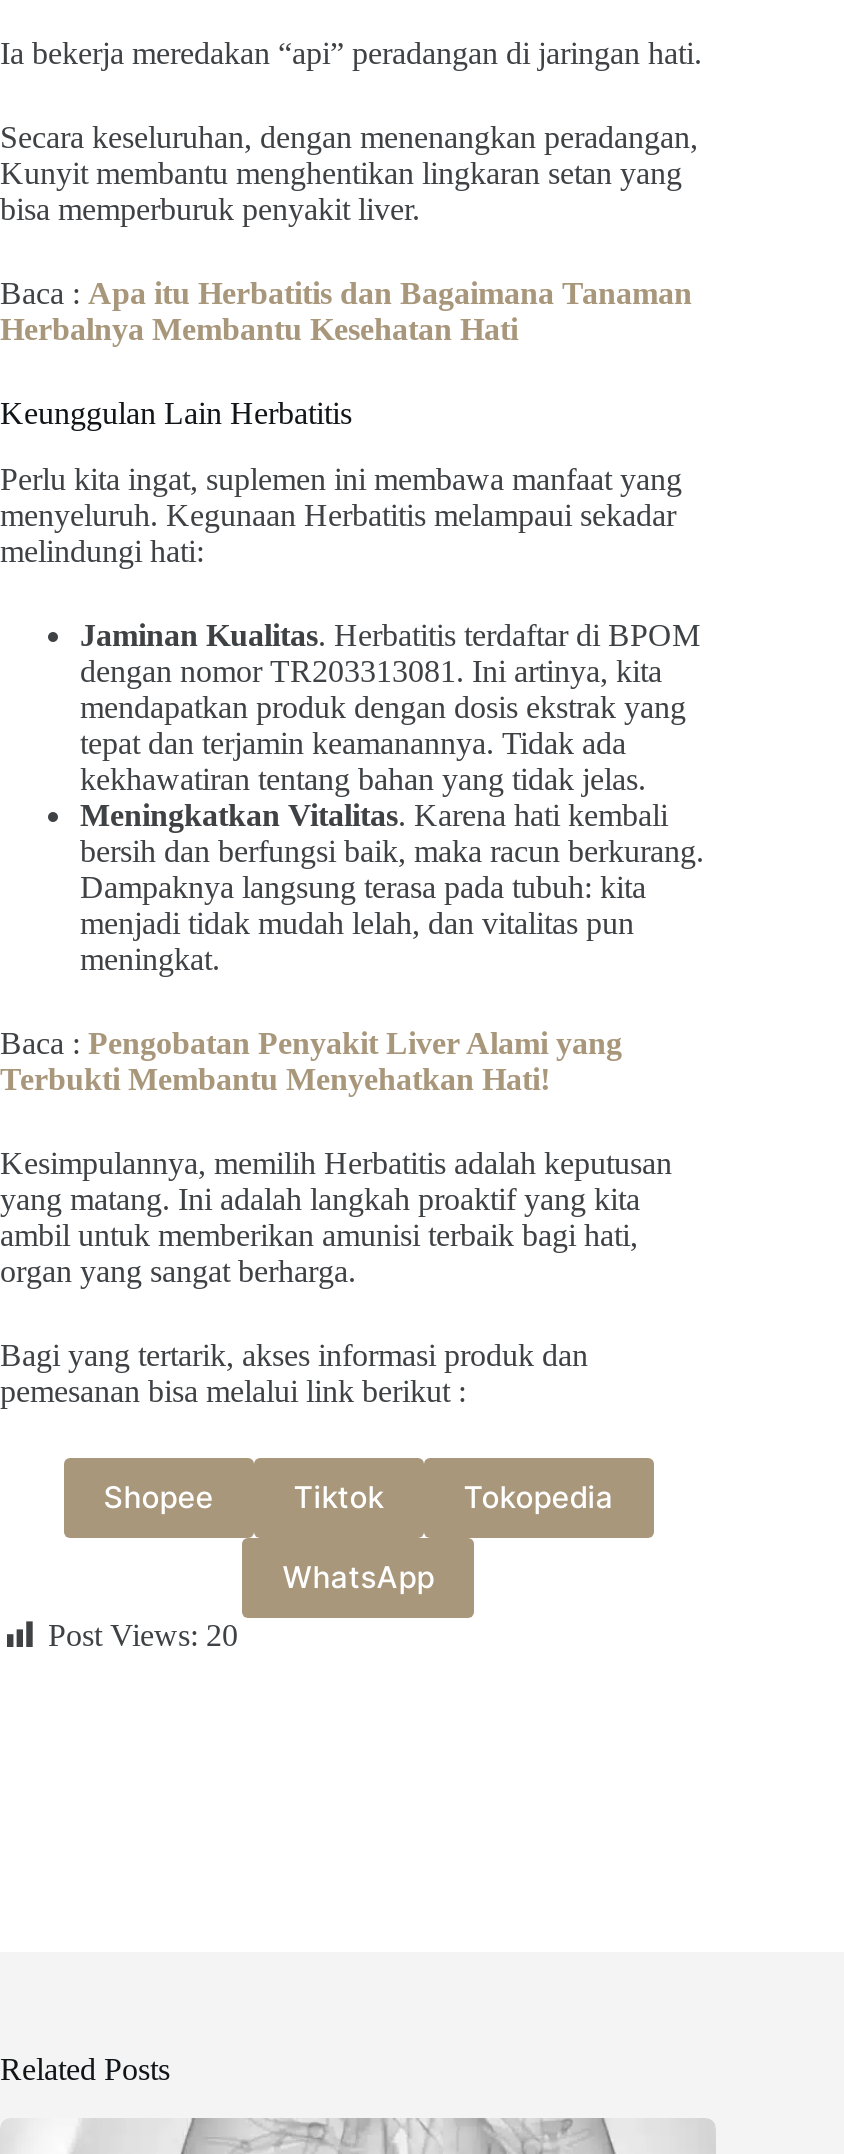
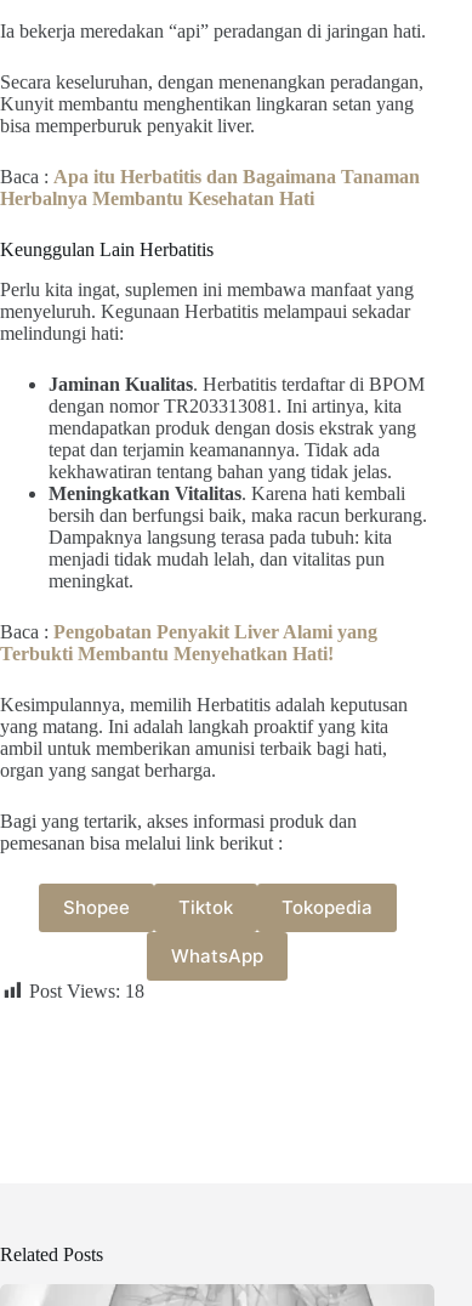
- Post Views: 20
+ Post Views: 18
